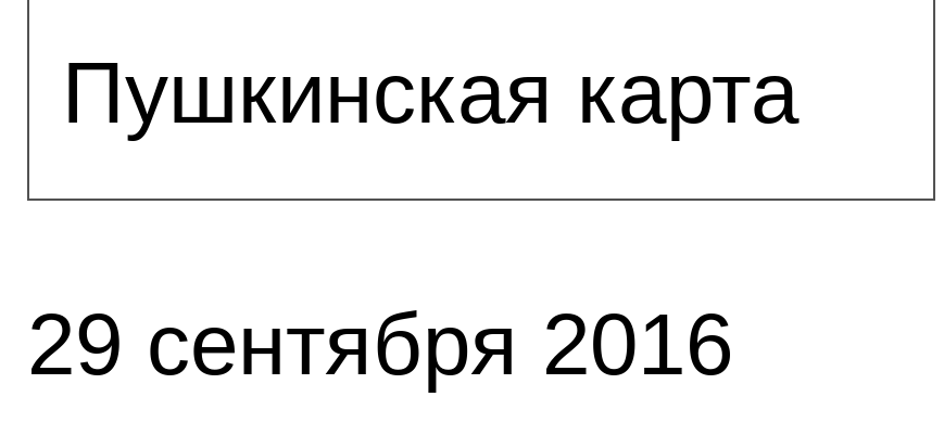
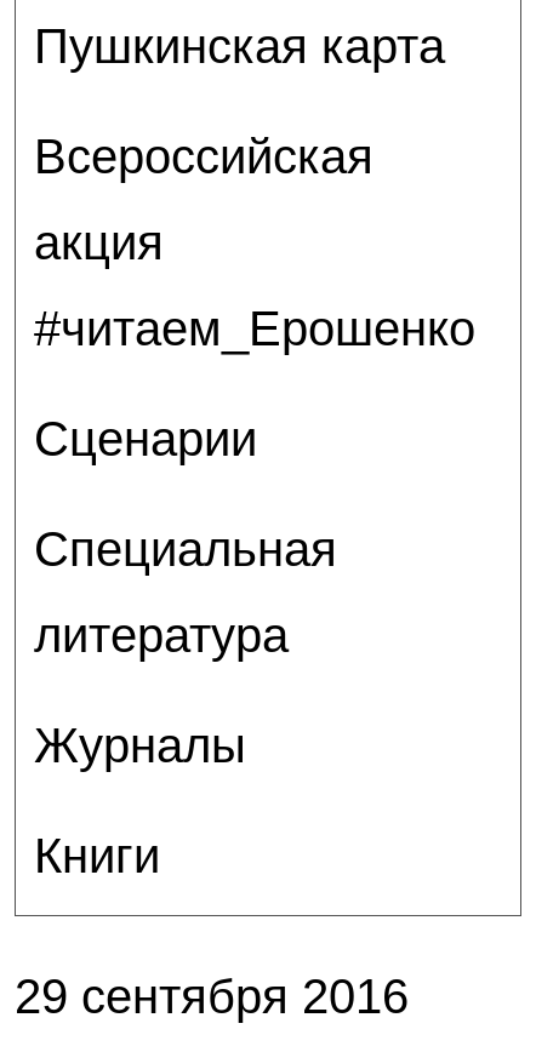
+ Всероссийская
+ акция
+ #читаем_Ерошенко
+ Сценарии
+ Специальная
+ литература
+ Журналы
+ Книги
